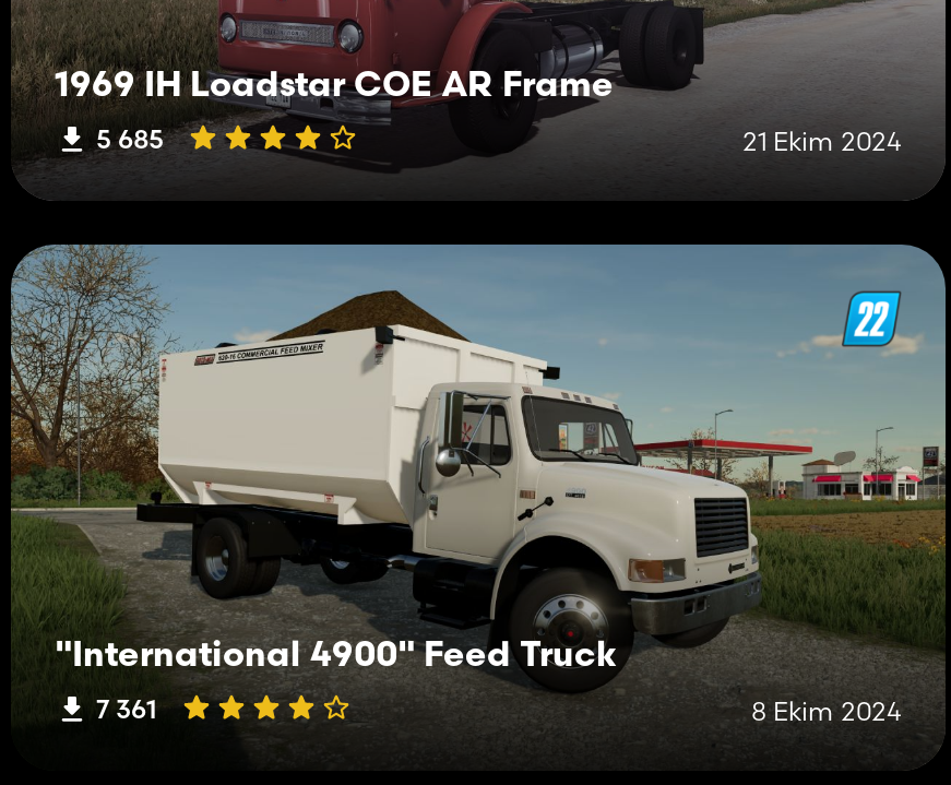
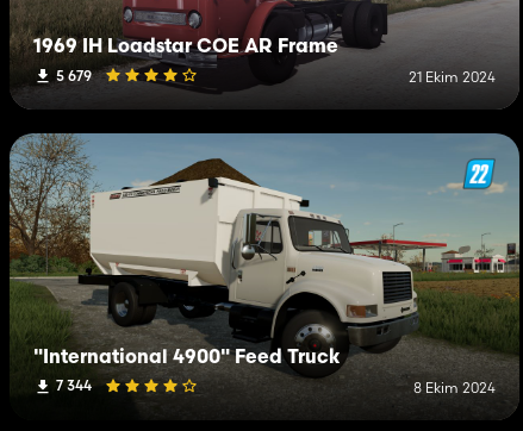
- 5 685
+ 5 679

- 7 361
+ 7 344
